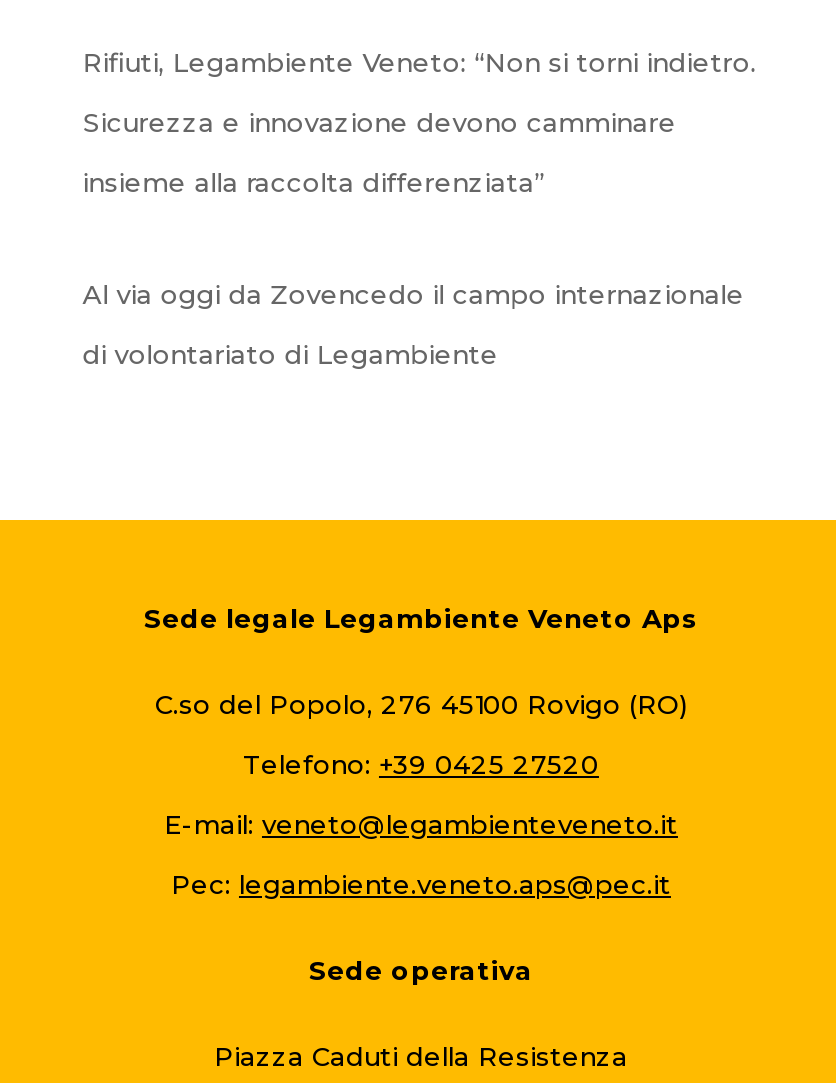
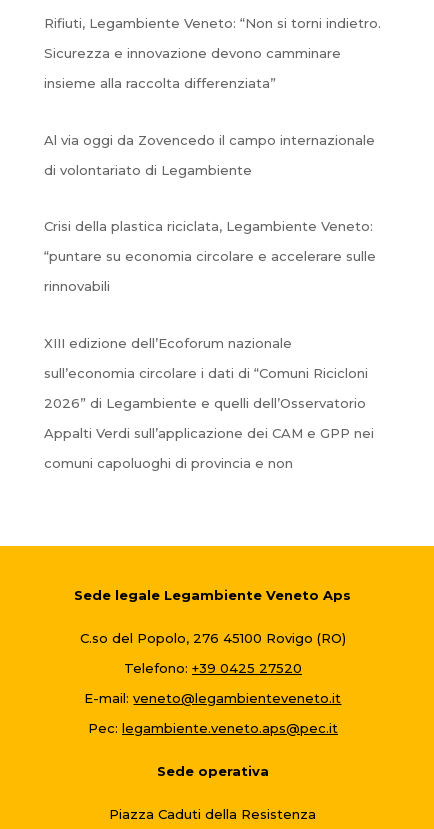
+ Crisi della plastica riciclata, Legambiente Veneto:
+ “puntare su economia circolare e accelerare sulle
+ rinnovabili

+ XIII edizione dell’Ecoforum nazionale
+ sull’economia circolare i dati di “Comuni Ricicloni
+ 2026” di Legambiente e quelli dell’Osservatorio
+ Appalti Verdi sull’applicazione dei CAM e GPP nei
+ comuni capoluoghi di provincia e non
